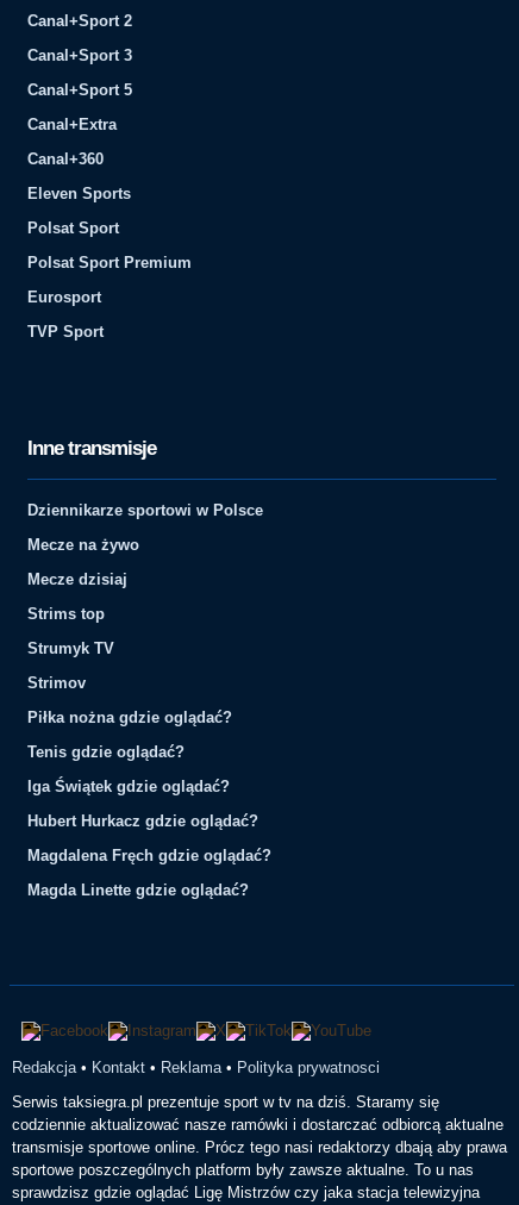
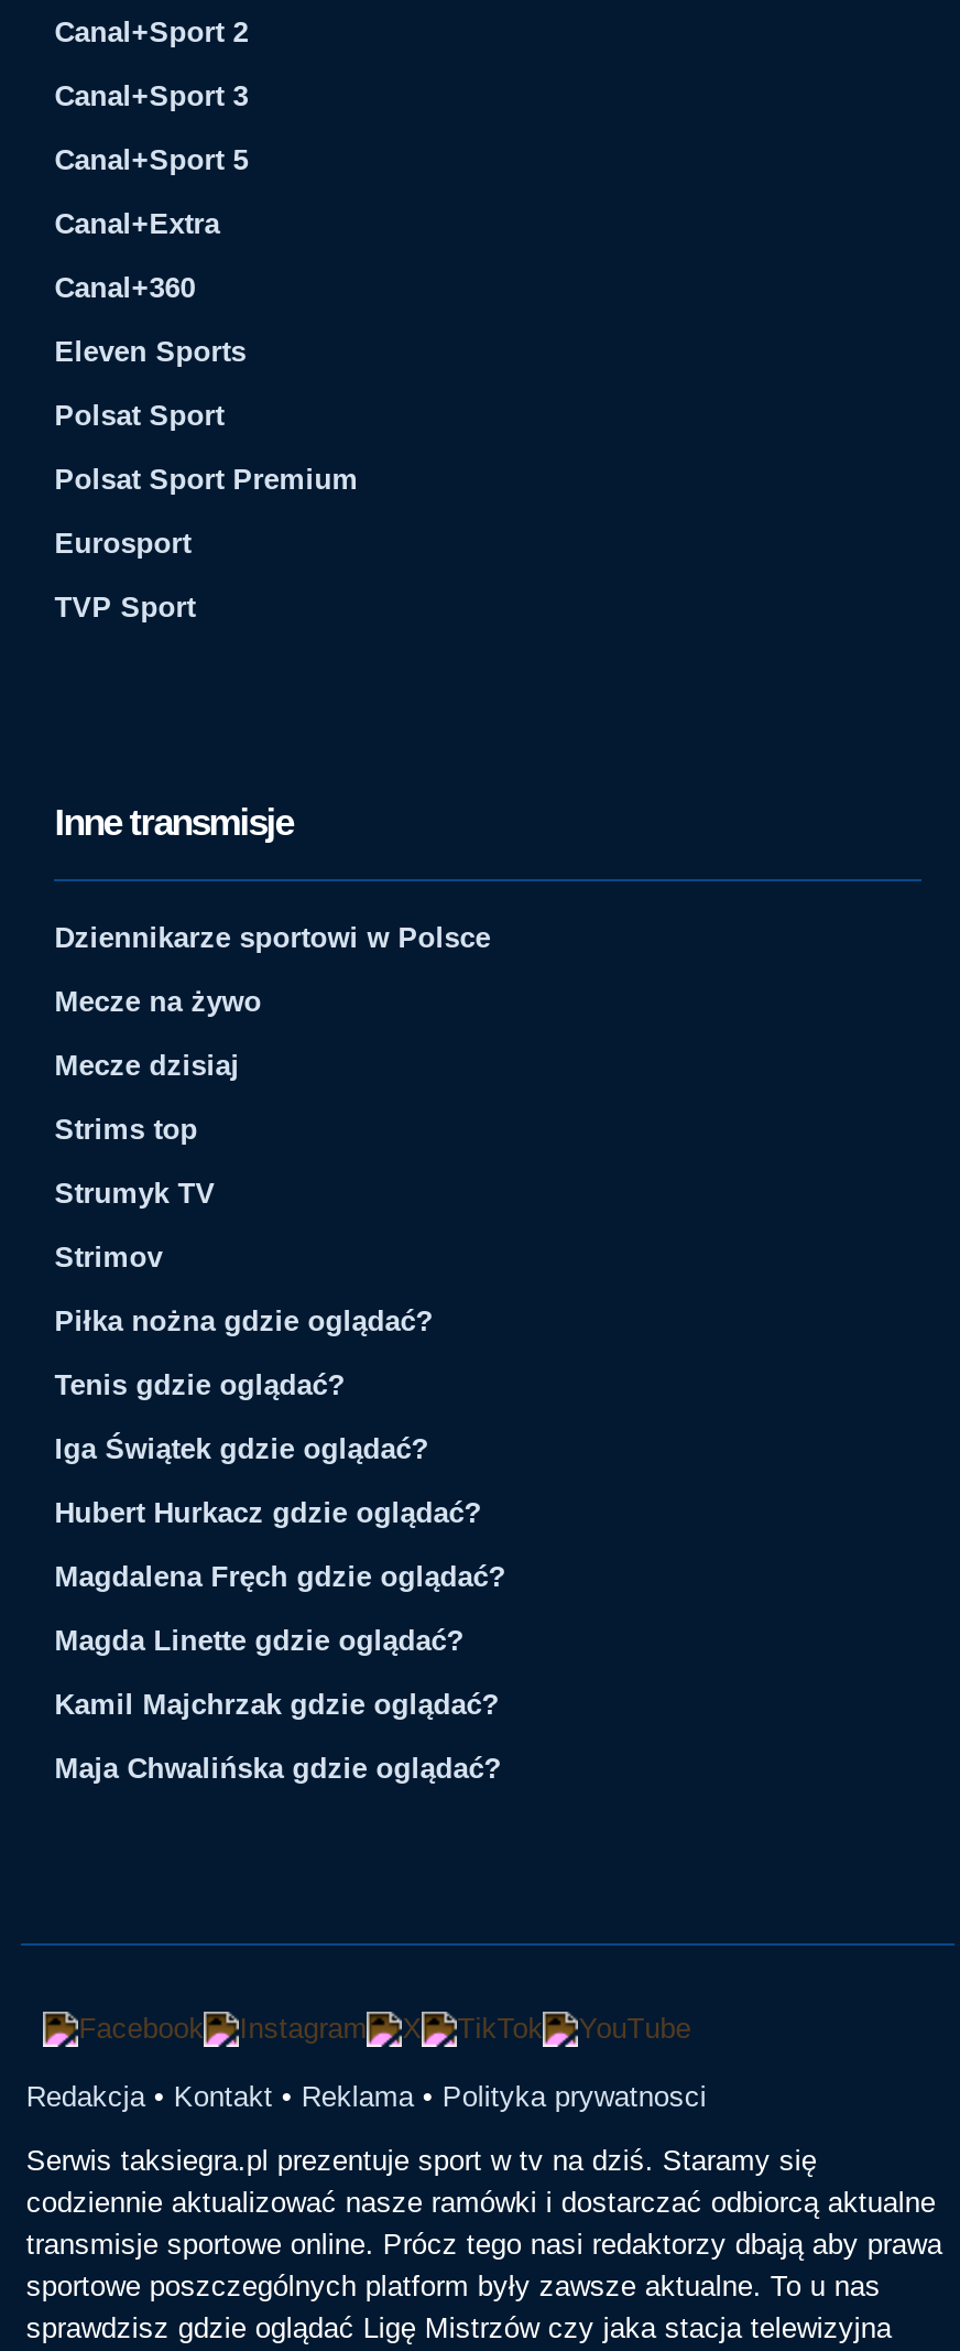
+ Kamil Majchrzak gdzie oglądać?
+ Maja Chwalińska gdzie oglądać?
